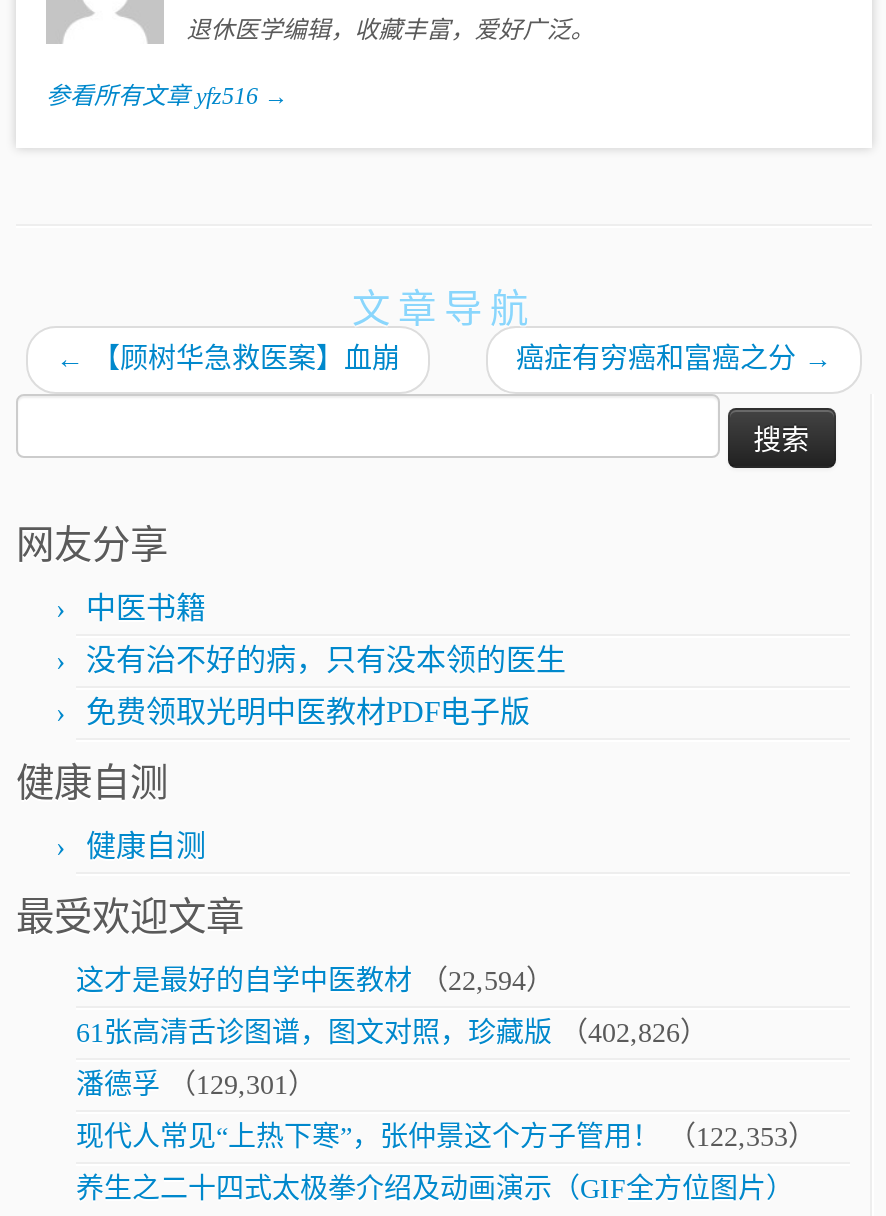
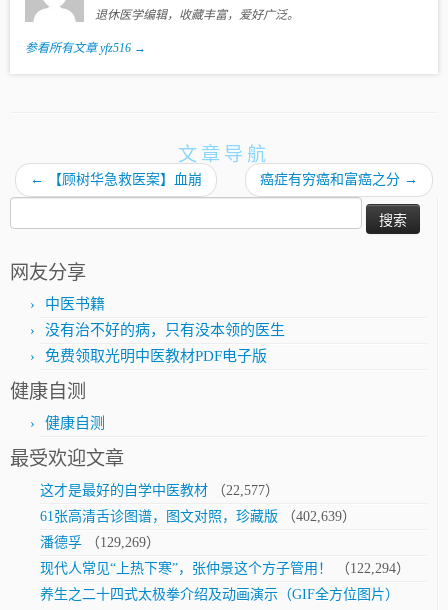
- 这才是最好的自学中医教材（22,594）
+ 这才是最好的自学中医教材（22,577）

- 61张高清舌诊图谱，图文对照，珍藏版（402,826）
+ 61张高清舌诊图谱，图文对照，珍藏版（402,639）

- 潘德孚（129,301）
+ 潘德孚（129,269）

- 现代人常见“上热下寒”，张仲景这个方子管用！（122,353）
+ 现代人常见“上热下寒”，张仲景这个方子管用！（122,294）
